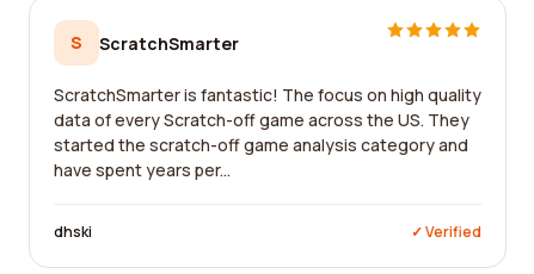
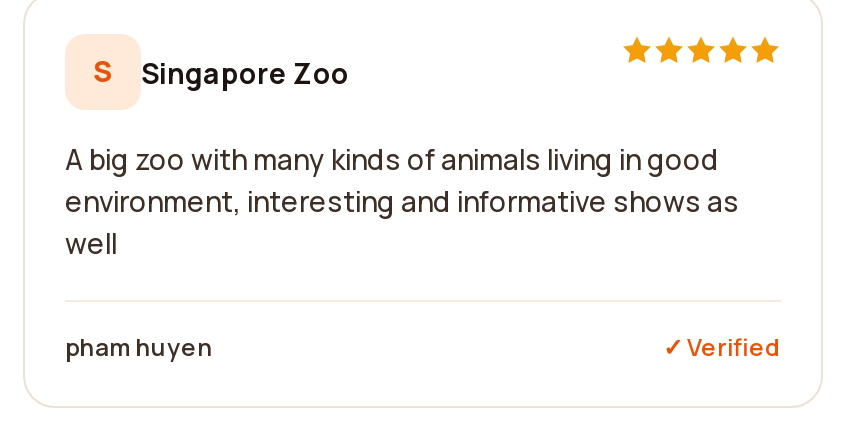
- ScratchSmarter
+ Singapore Zoo

- ScratchSmarter is fantastic! The focus on high quality
- data of every Scratch-off game across the US. They
- started the scratch-off game analysis category and
- have spent years per...
+ A big zoo with many kinds of animals living in good
+ environment, interesting and informative shows as
+ well

- dhski
+ pham huyen
